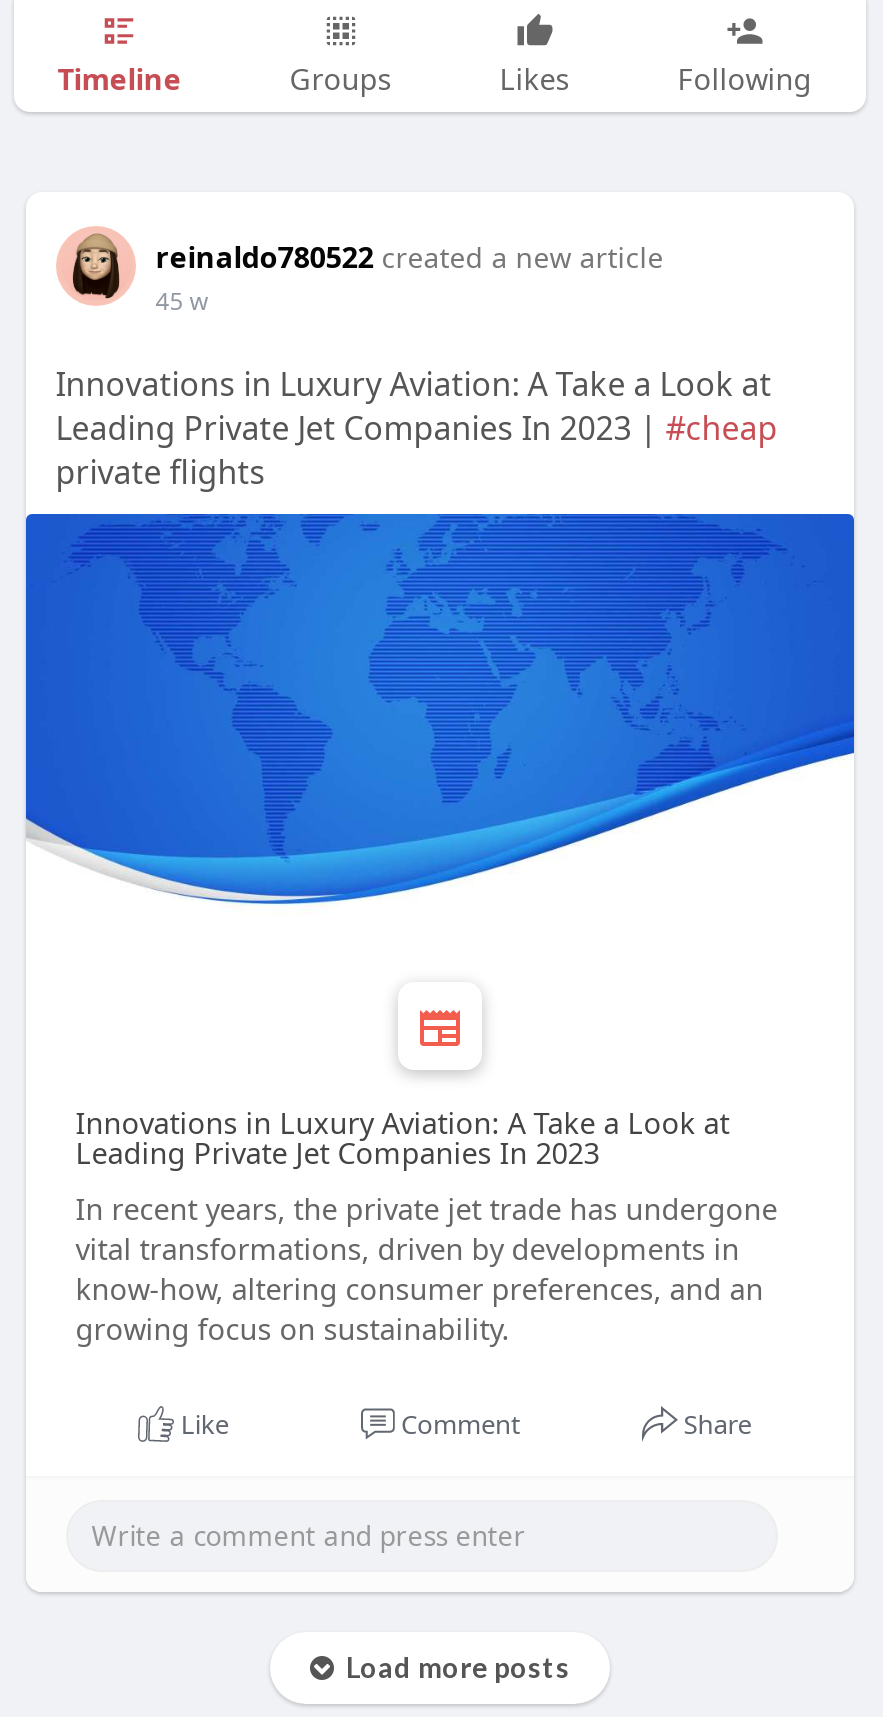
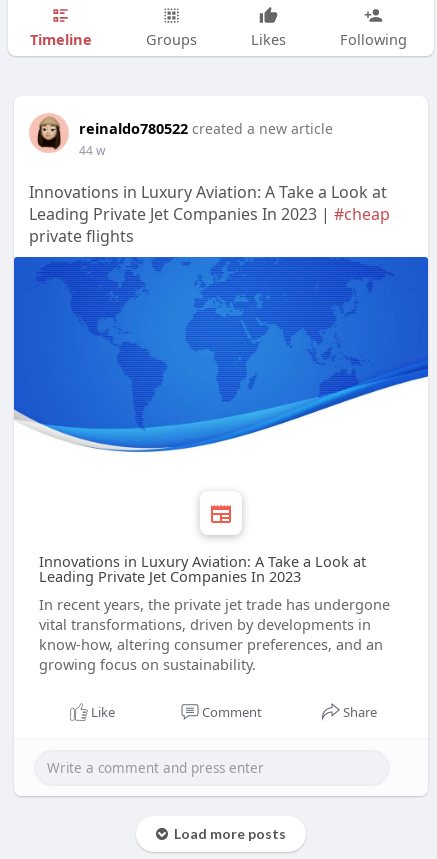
- 45 w
+ 44 w
